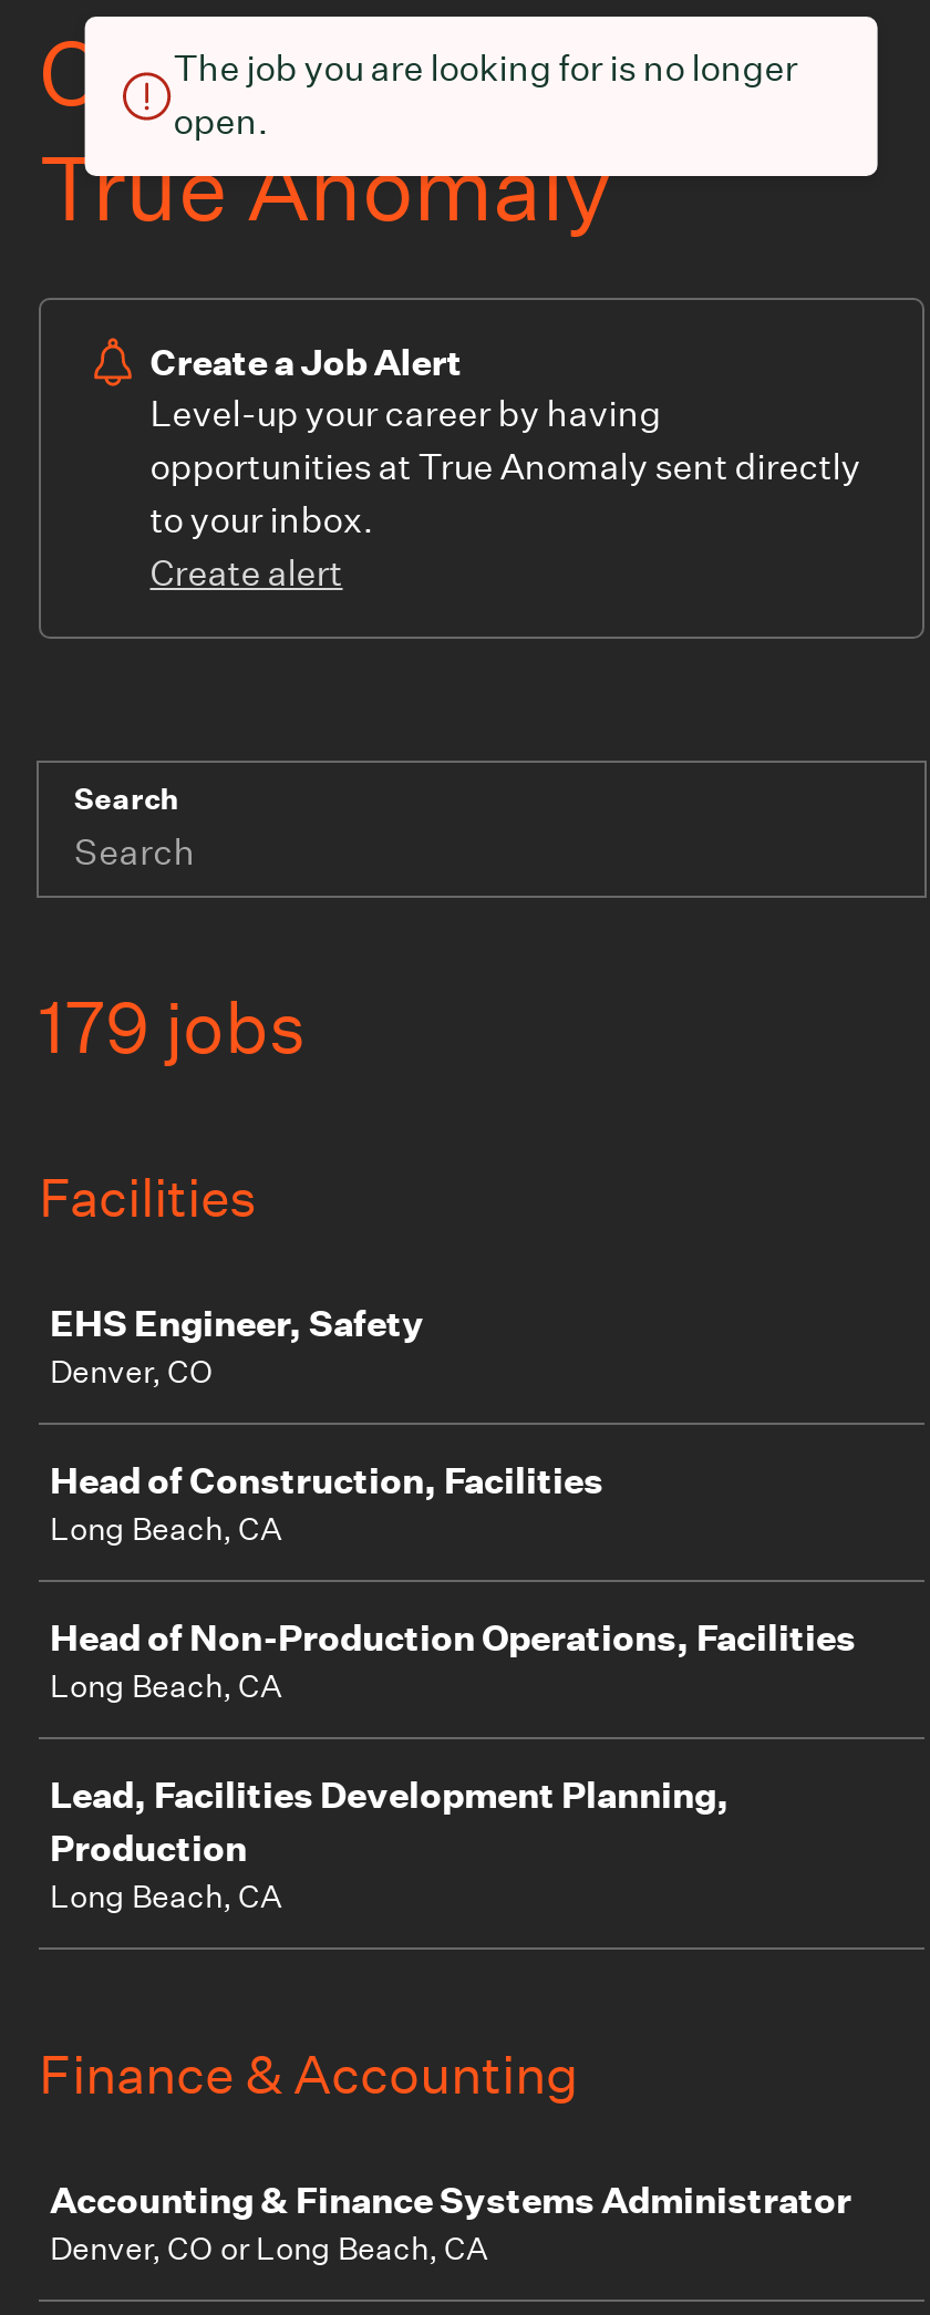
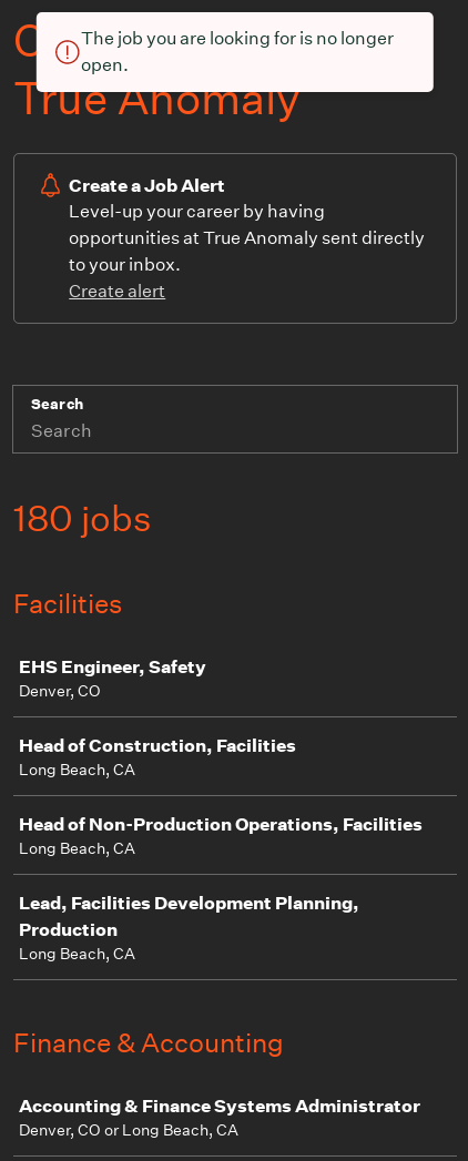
- 179 jobs
+ 180 jobs
